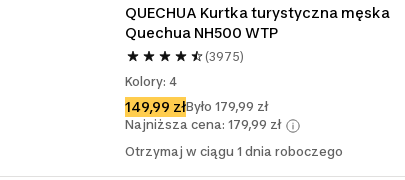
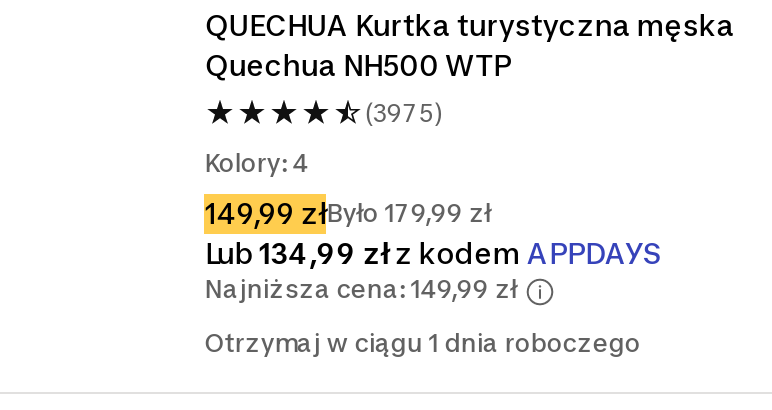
- Najniższa cena: 179,99 zł
+ Lub 134,99 zł z kodem APPDAYS
+ Najniższa cena: 149,99 zł
